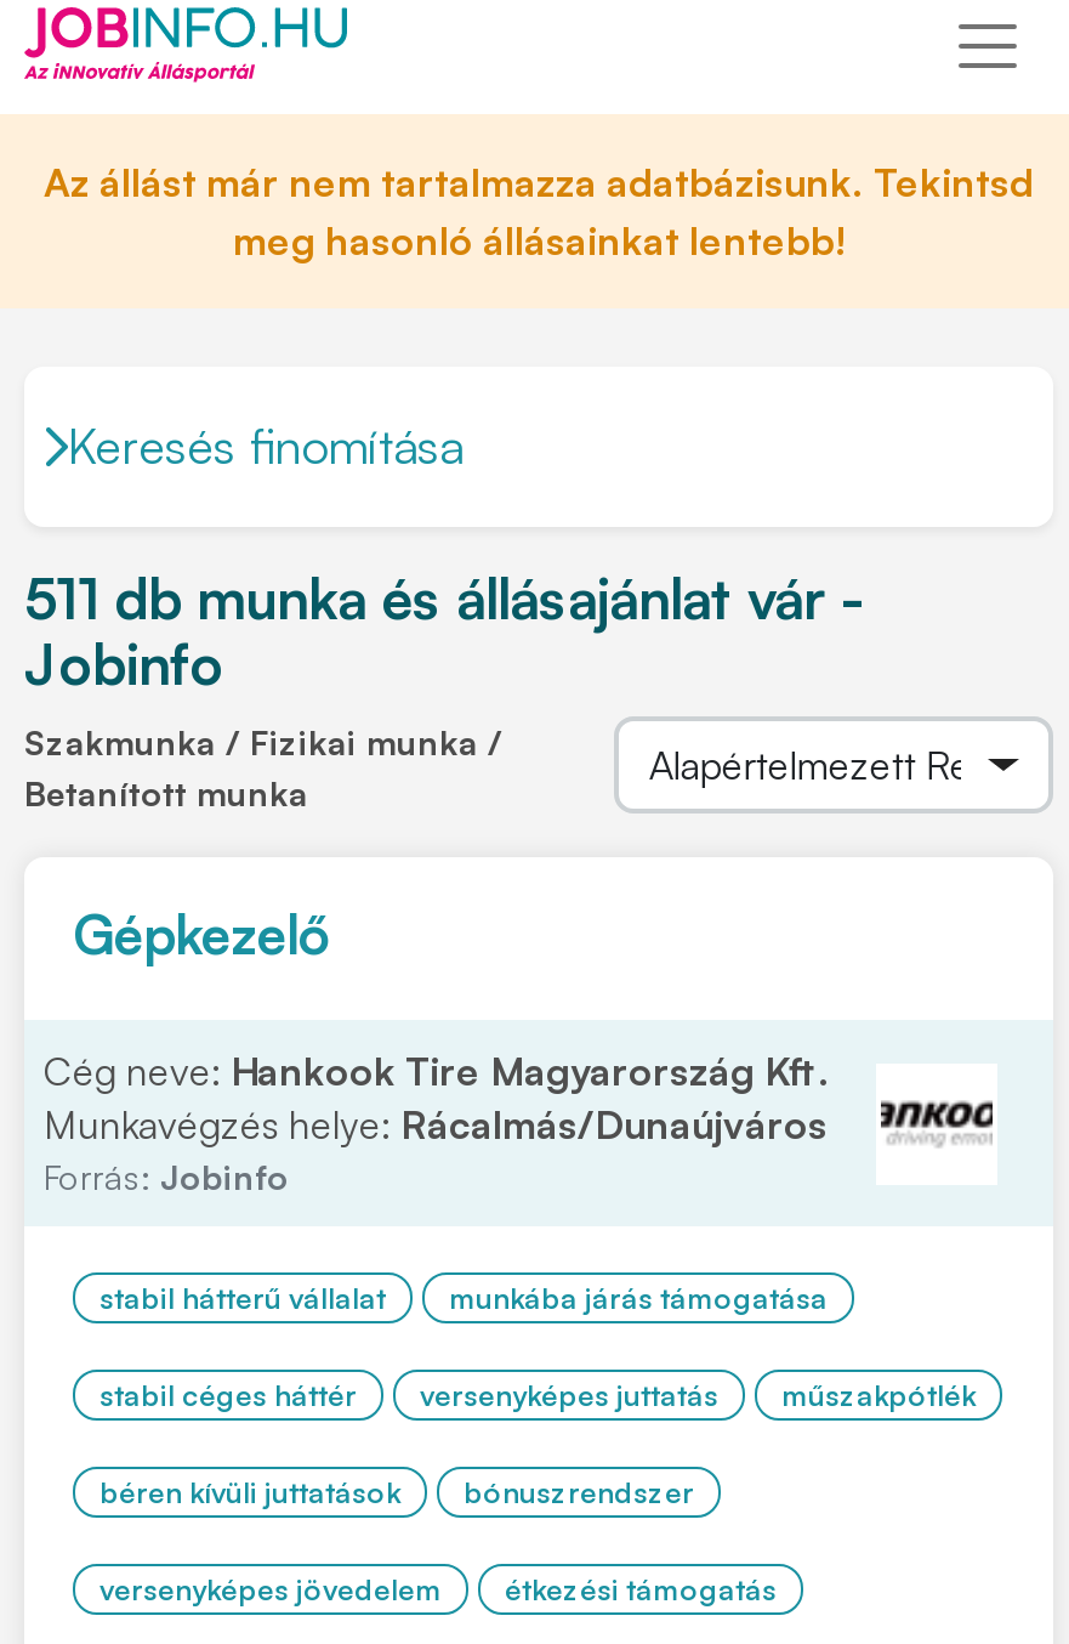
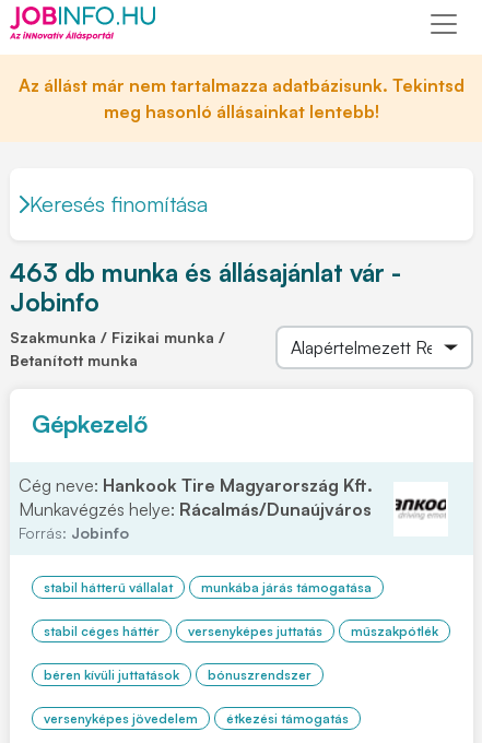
- 511 db munka és állásajánlat vár -
+ 463 db munka és állásajánlat vár -
